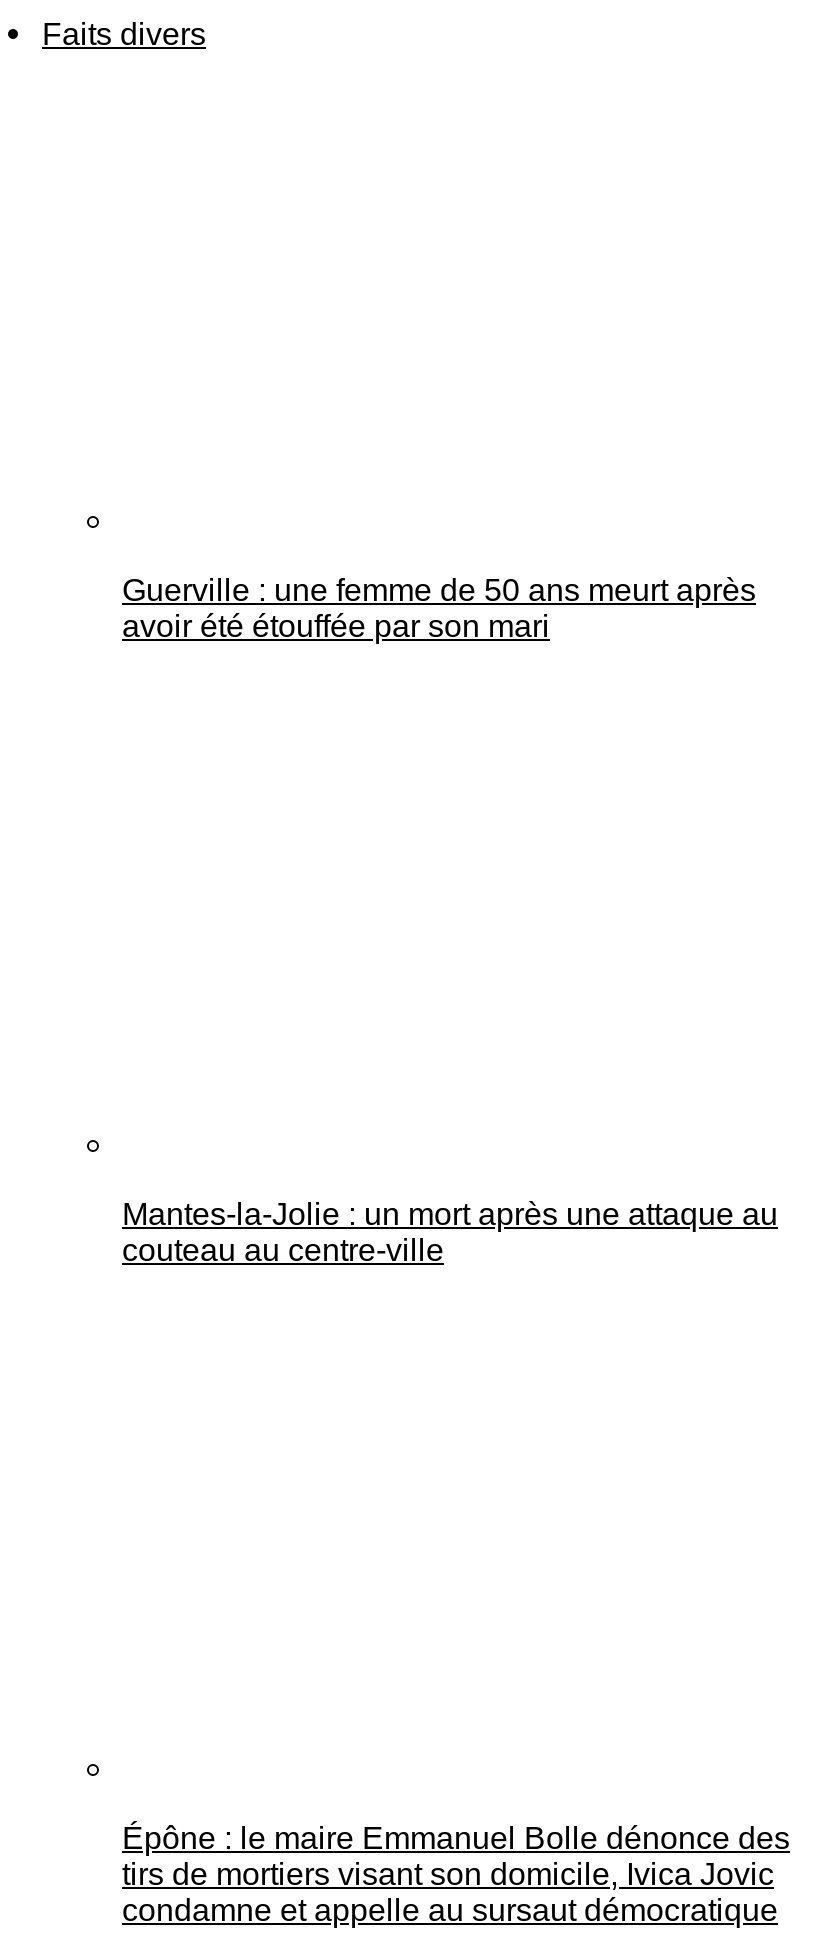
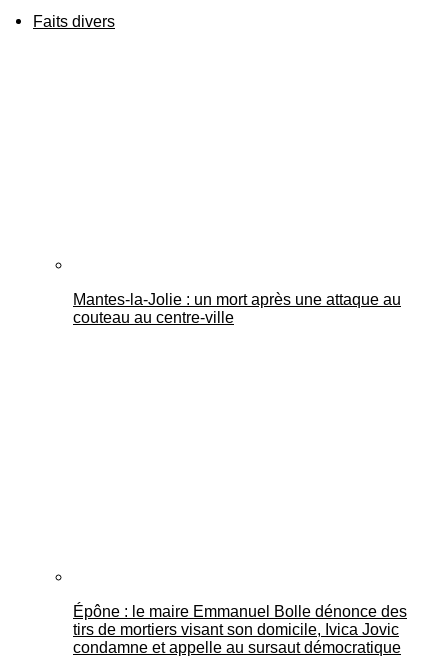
- Guerville : une femme de 50 ans meurt après
- avoir été étouffée par son mari
